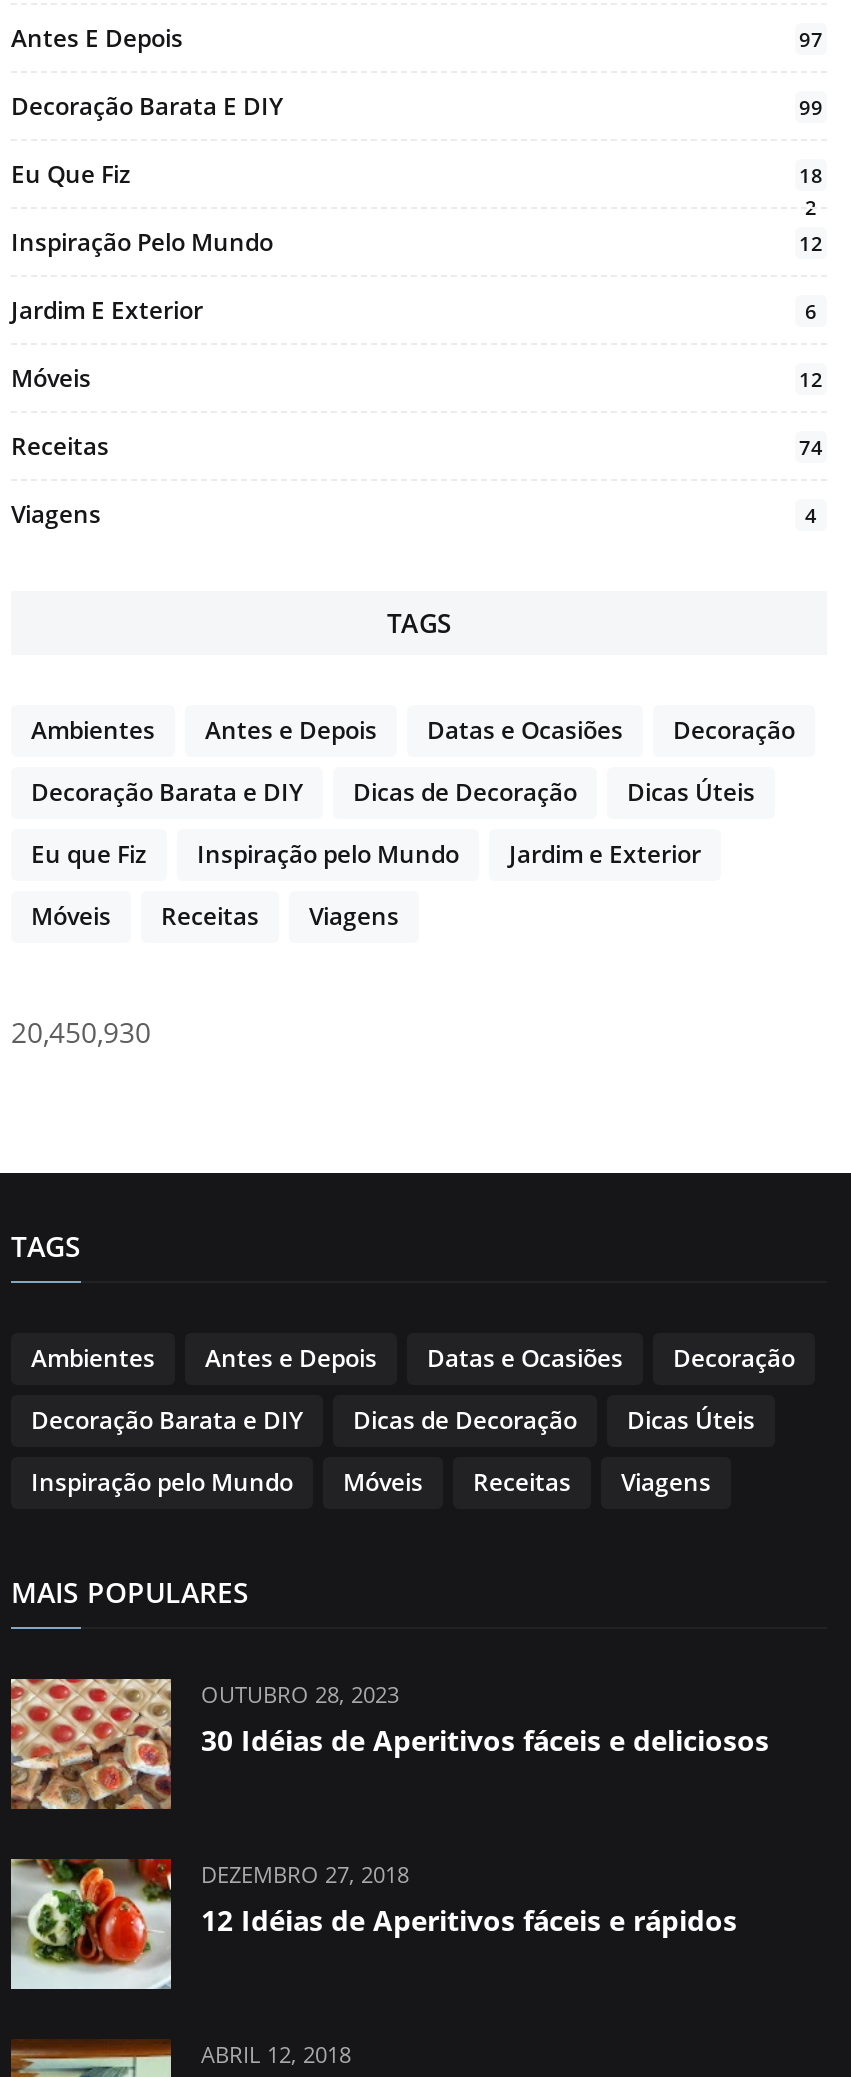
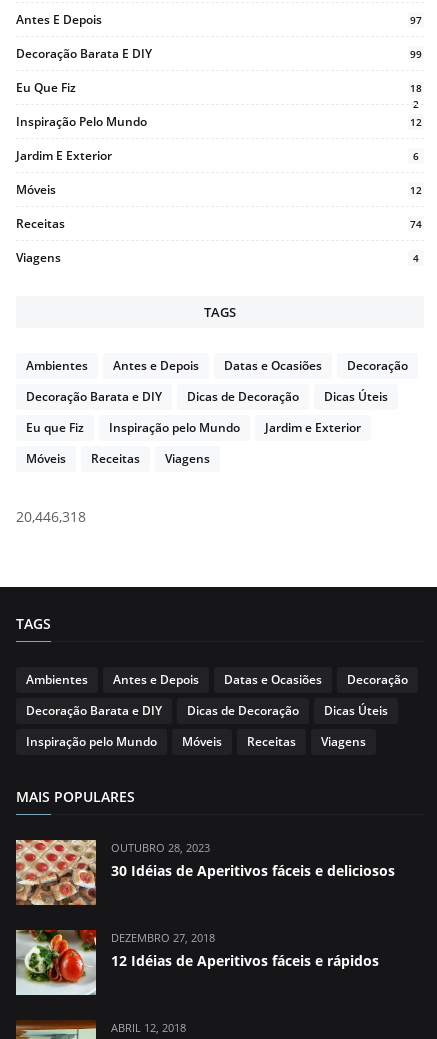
- 20,450,930
+ 20,446,318
